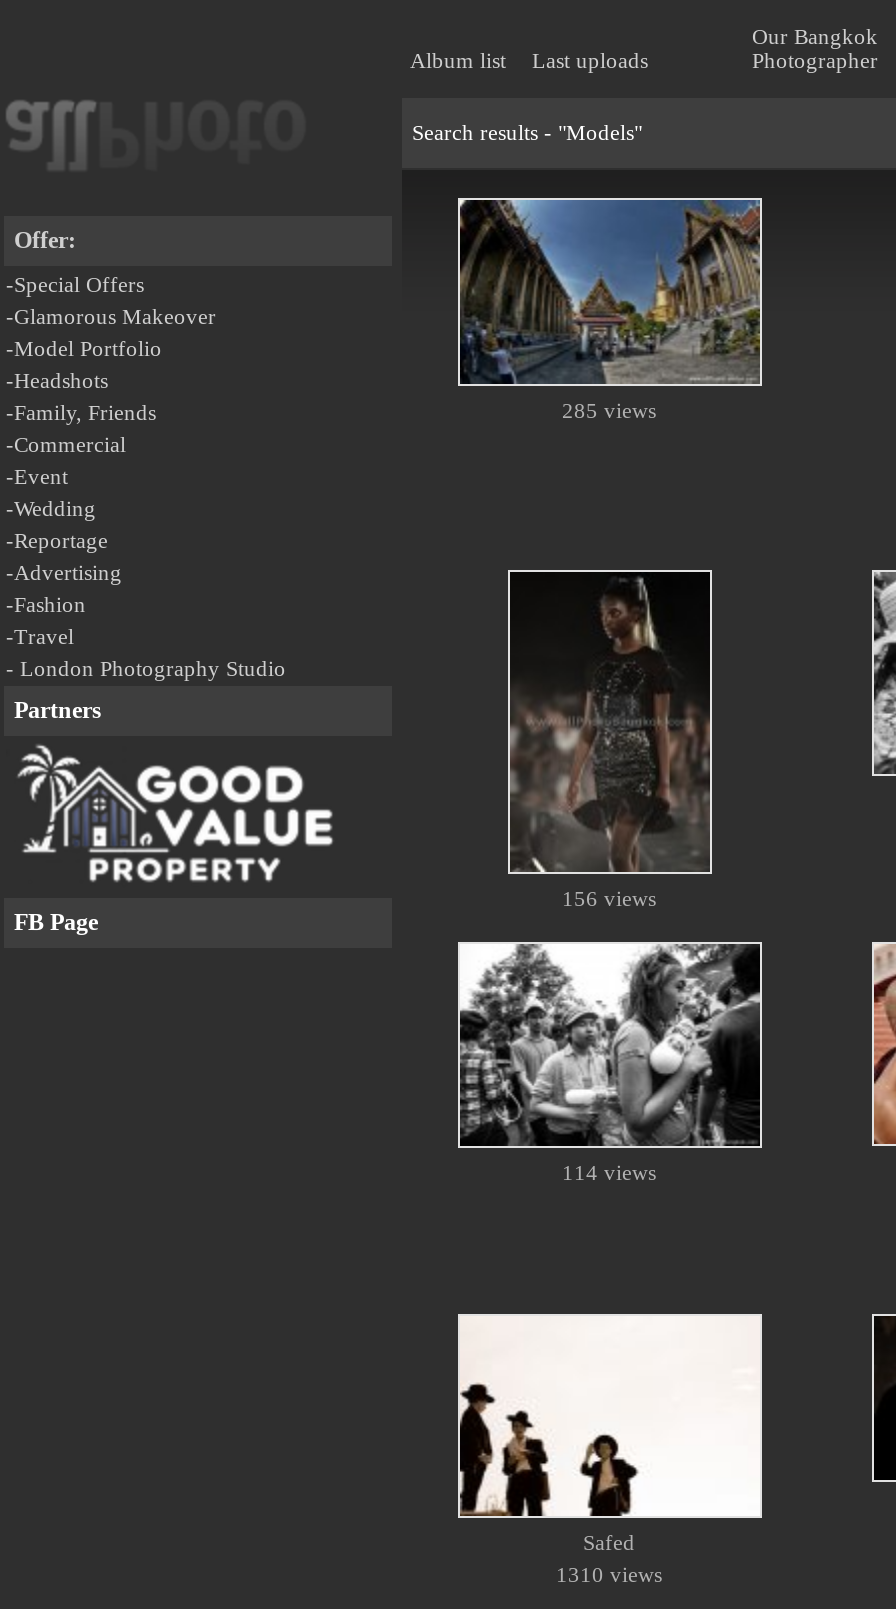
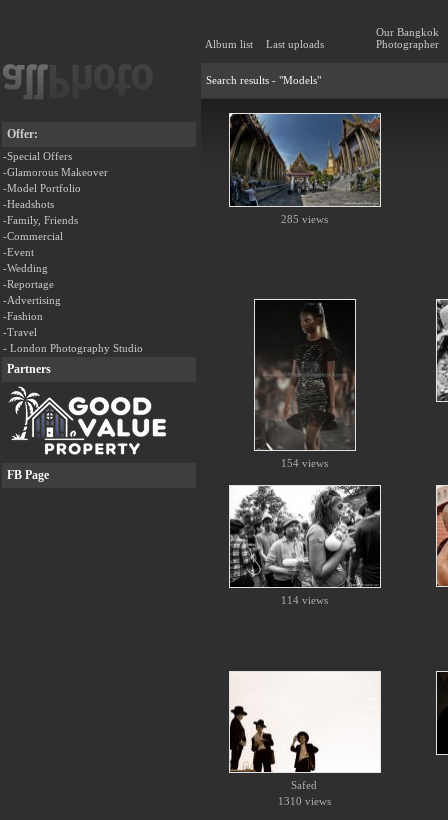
- 156 views
+ 154 views
